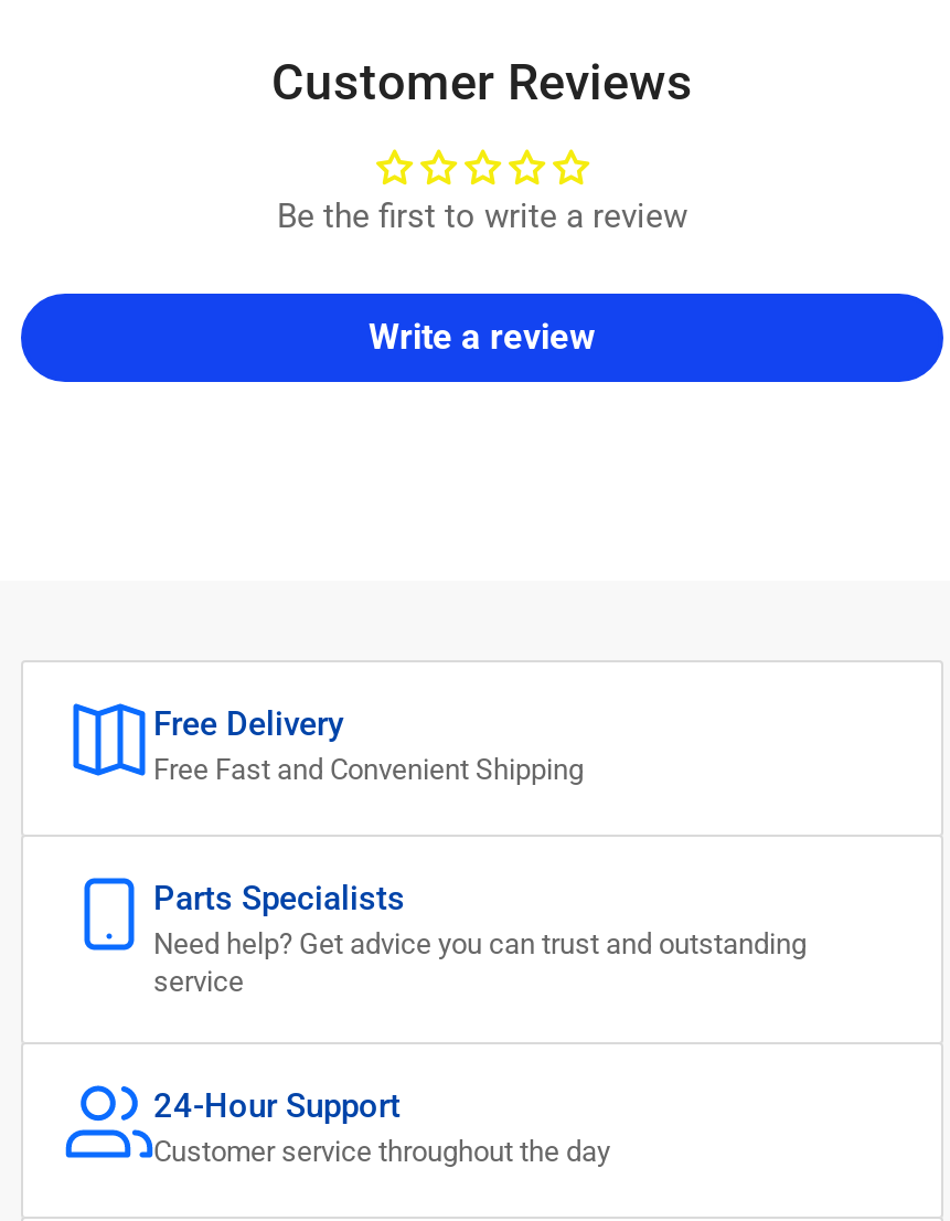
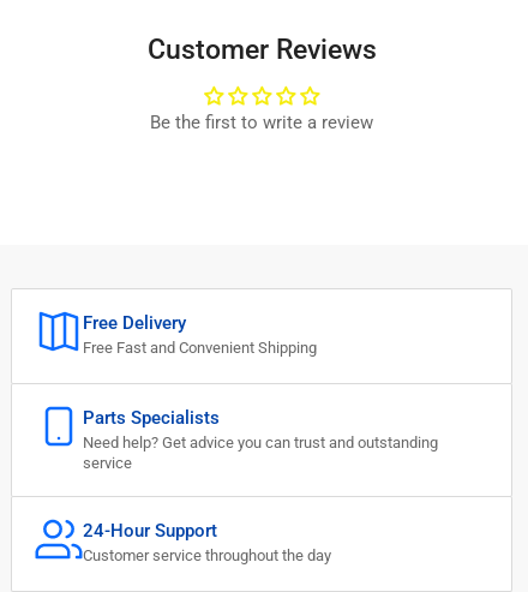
- Write a review
